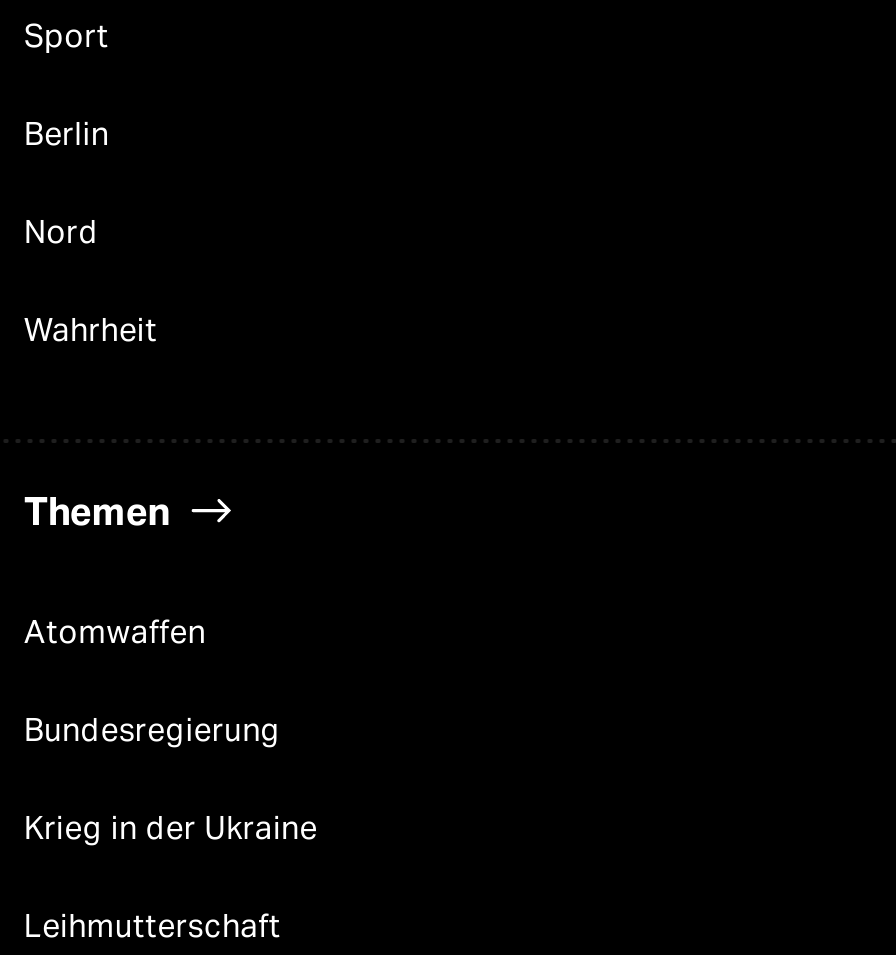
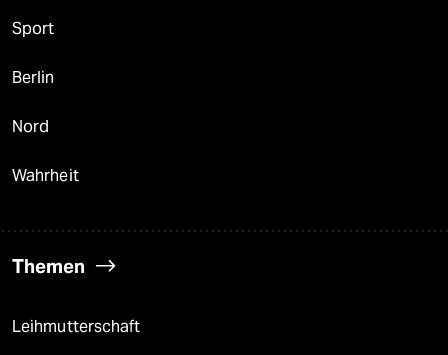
- Atomwaffen
- Bundesregierung
- Krieg in der Ukraine
